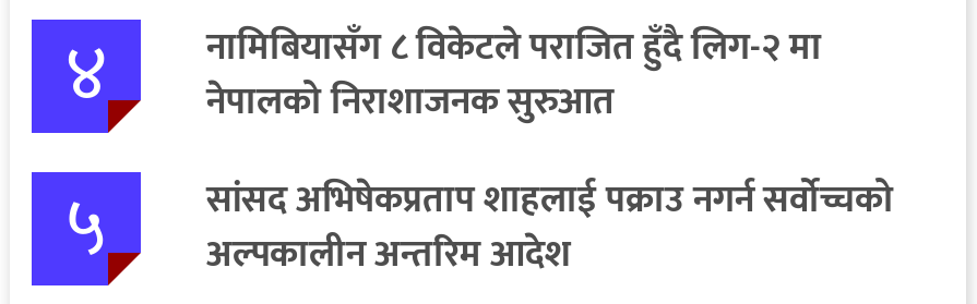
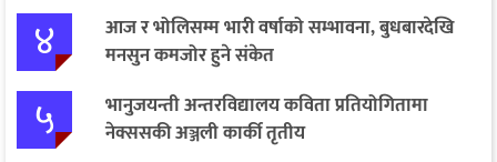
- नामिबियासँग ८ विकेटले पराजित हुँदै लिग-२ मा
- नेपालको निराशाजनक सुरुआत
+ आज र भोलिसम्म भारी वर्षाको सम्भावना, बुधबारदेखि
+ मनसुन कमजोर हुने संकेत

- सांसद अभिषेकप्रताप शाहलाई पक्राउ नगर्न सर्वोच्चको
- अल्पकालीन अन्तरिम आदेश
+ भानुजयन्ती अन्तरविद्यालय कविता प्रतियोगितामा
+ नेक्ससकी अञ्जली कार्की तृतीय
